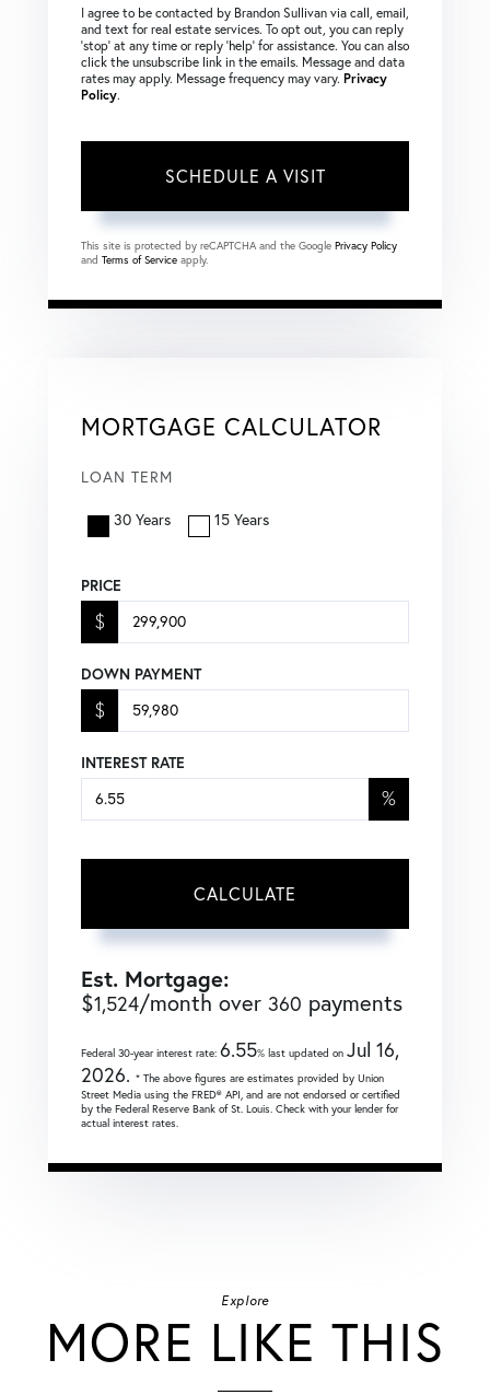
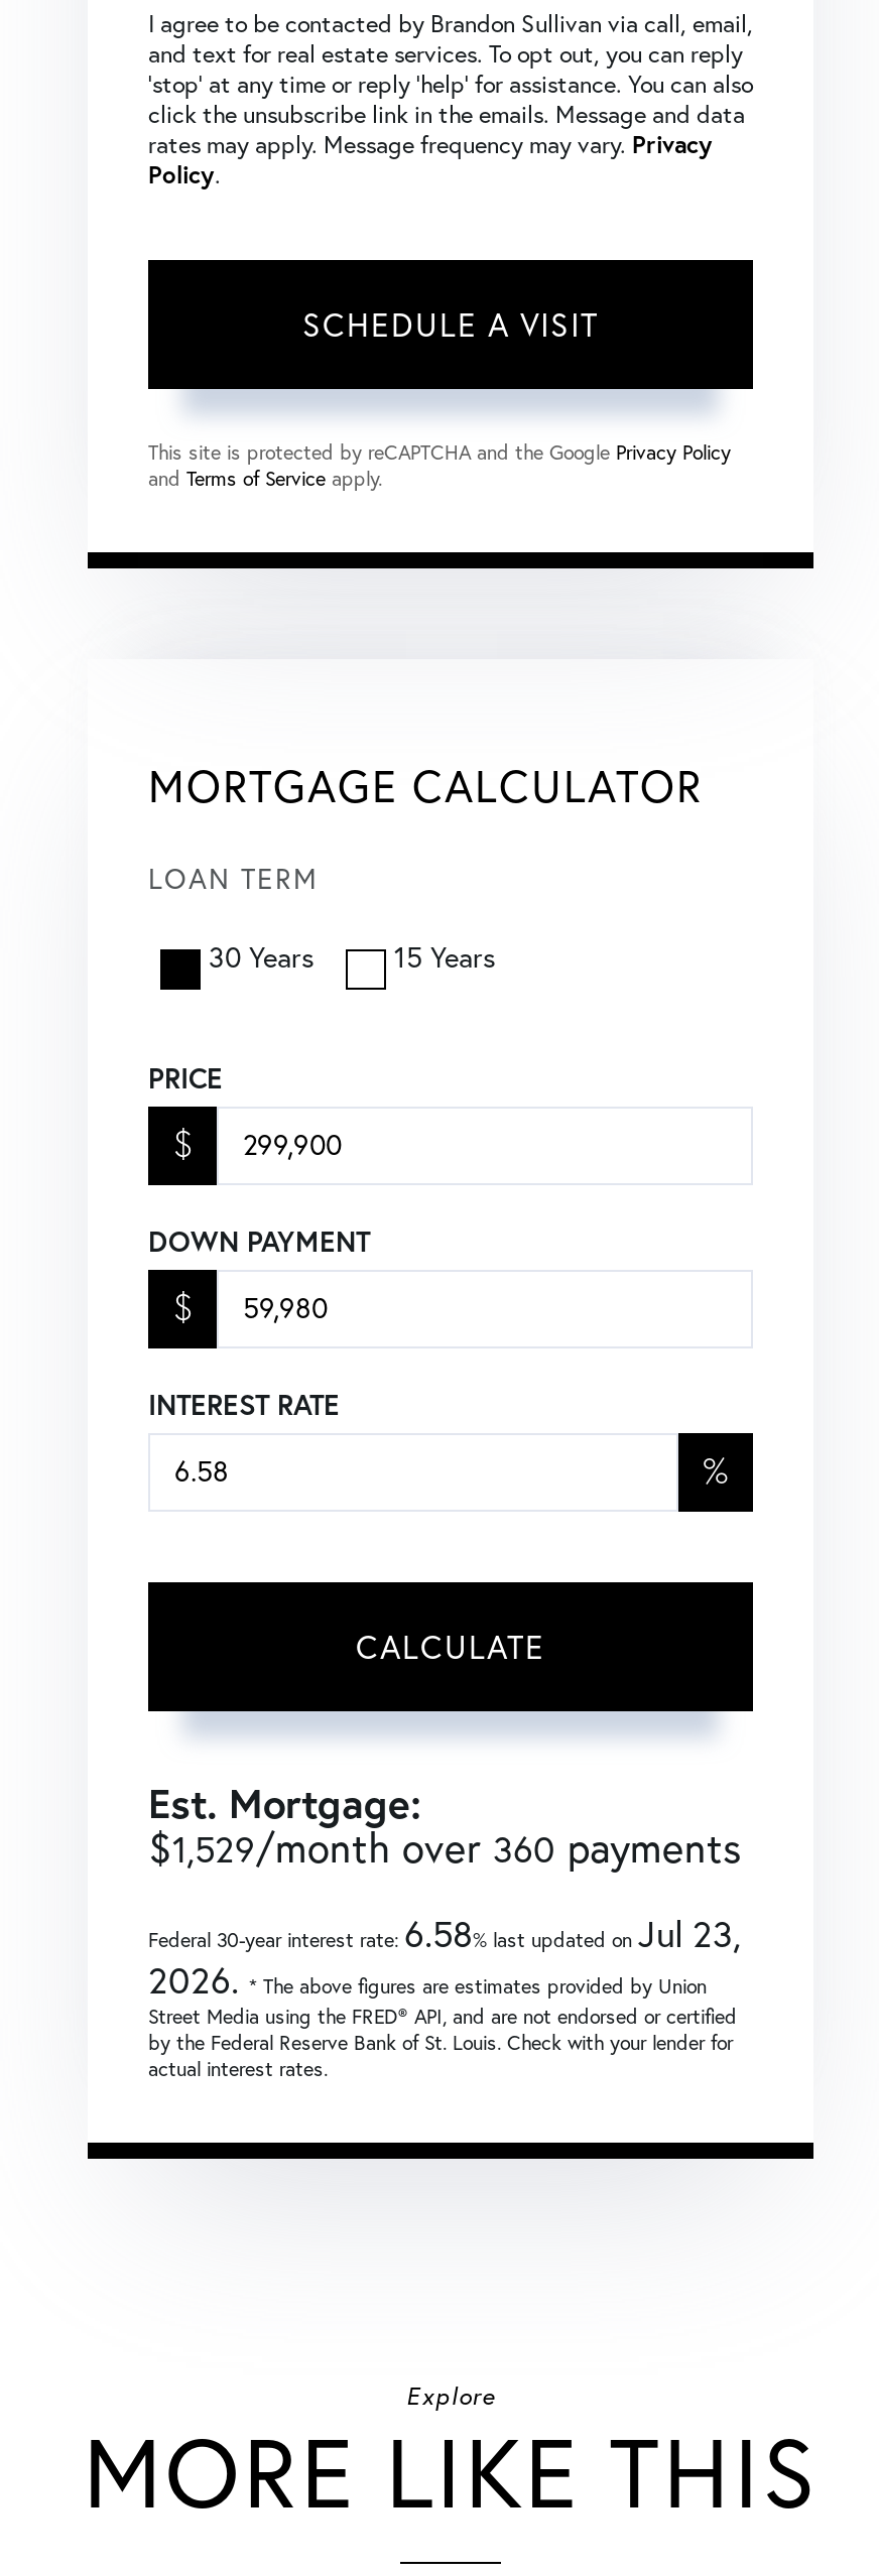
- $1,524/month over 360 payments
+ $1,529/month over 360 payments

- Federal 30-year interest rate: 6.55% last updated onJul 16,
+ Federal 30-year interest rate: 6.58% last updated onJul 23,
